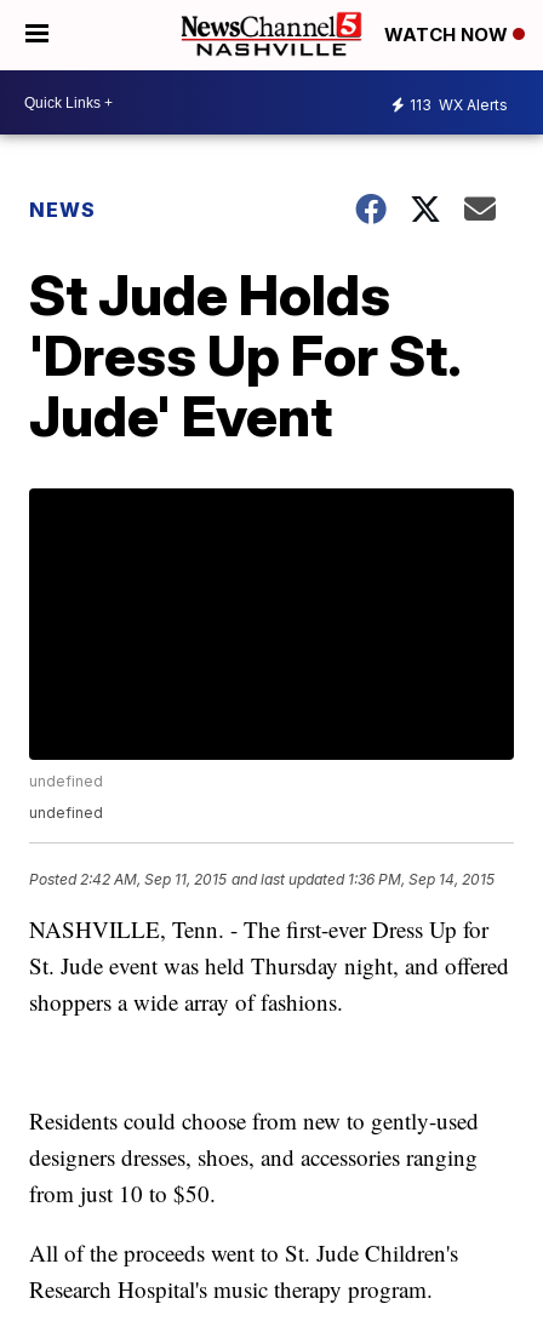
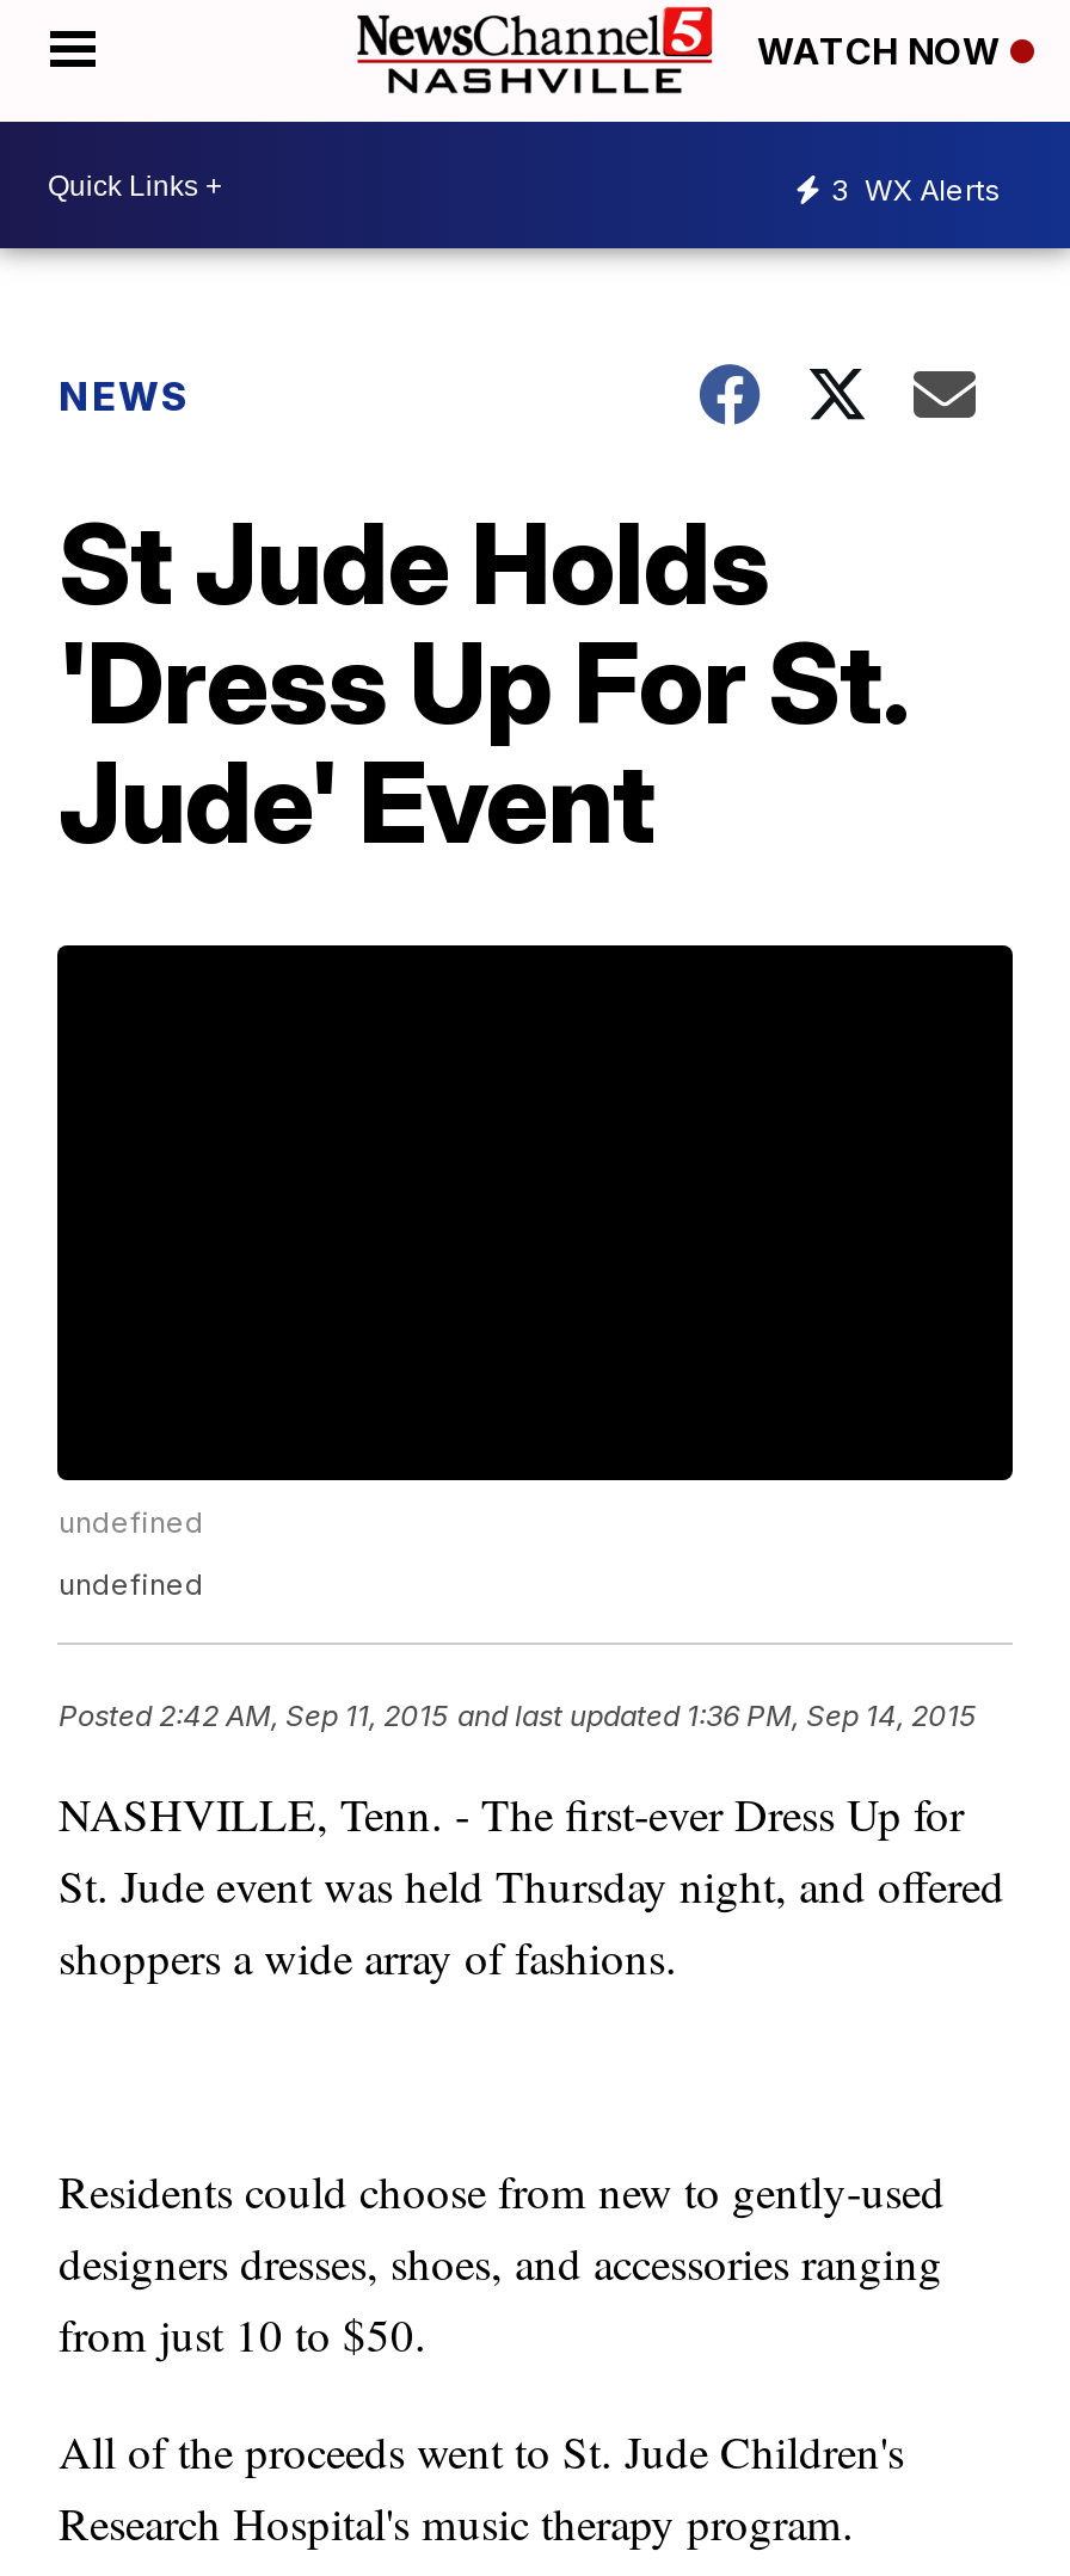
- 113 WX Alerts
+ 3 WX Alerts
